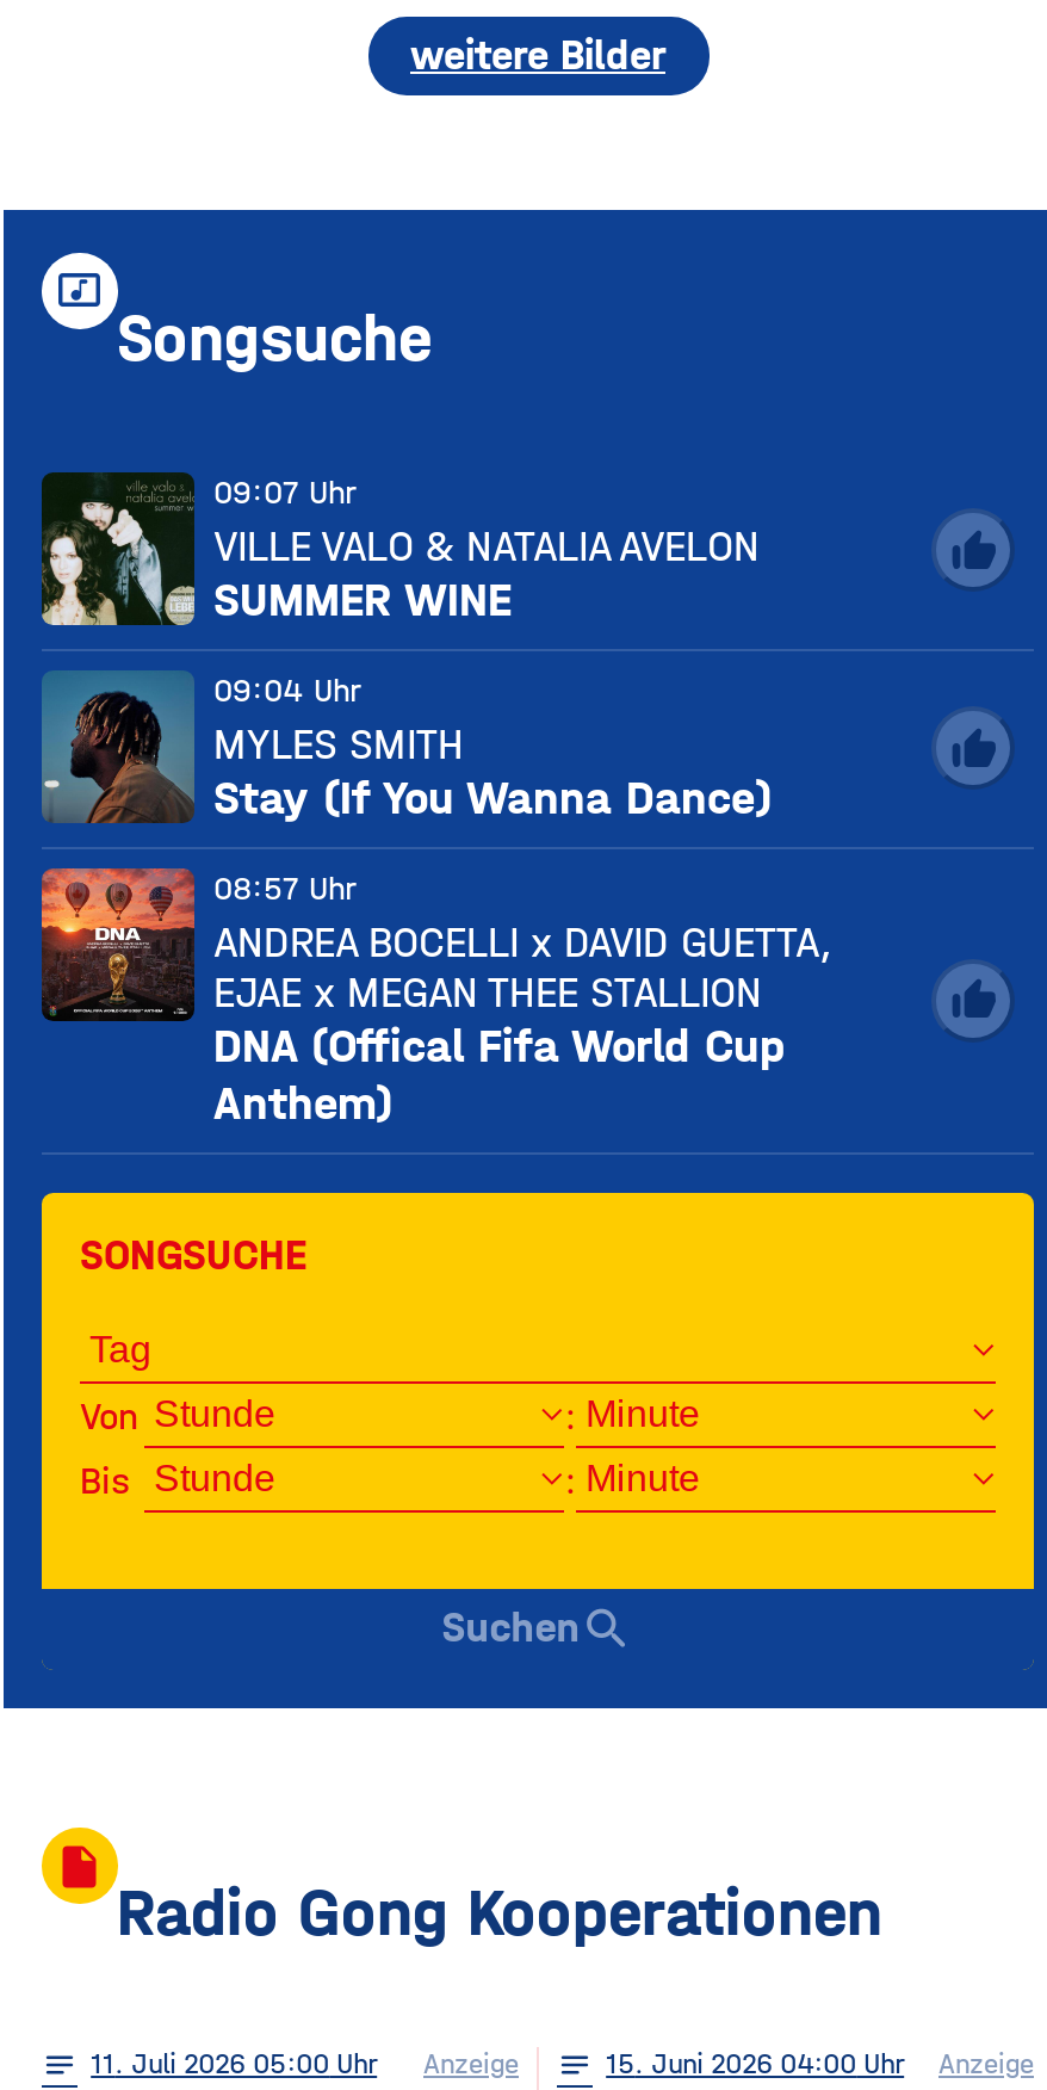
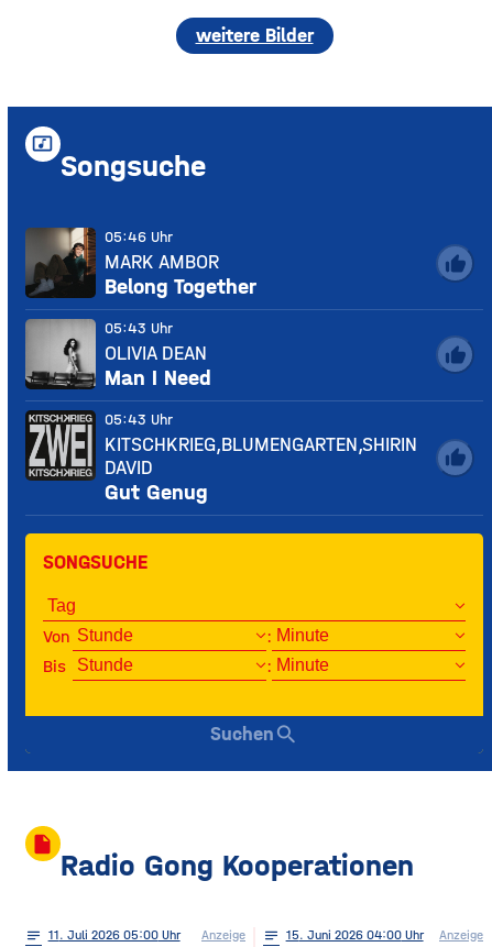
- [image]
- 09:07 Uhr
- VILLE VALO & NATALIA AVELON
- SUMMER WINE
+ [image]
+ 05:46 Uhr
+ MARK AMBOR
+ Belong Together

- [image]
- 09:04 Uhr
- MYLES SMITH
- Stay (If You Wanna Dance)
+ [image]
+ 05:43 Uhr
+ OLIVIA DEAN
+ Man I Need

- [image]
- 08:57 Uhr
- ANDREA BOCELLI x DAVID GUETTA,
- EJAE x MEGAN THEE STALLION
- DNA (Offical Fifa World Cup
- Anthem)
+ [image]
+ 05:43 Uhr
+ KITSCHKRIEG,BLUMENGARTEN,SHIRIN
+ DAVID
+ Gut Genug
